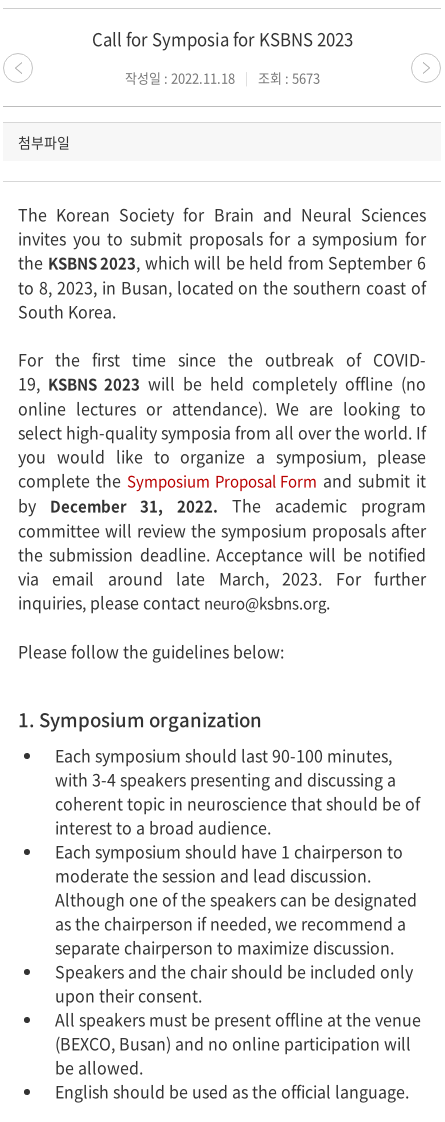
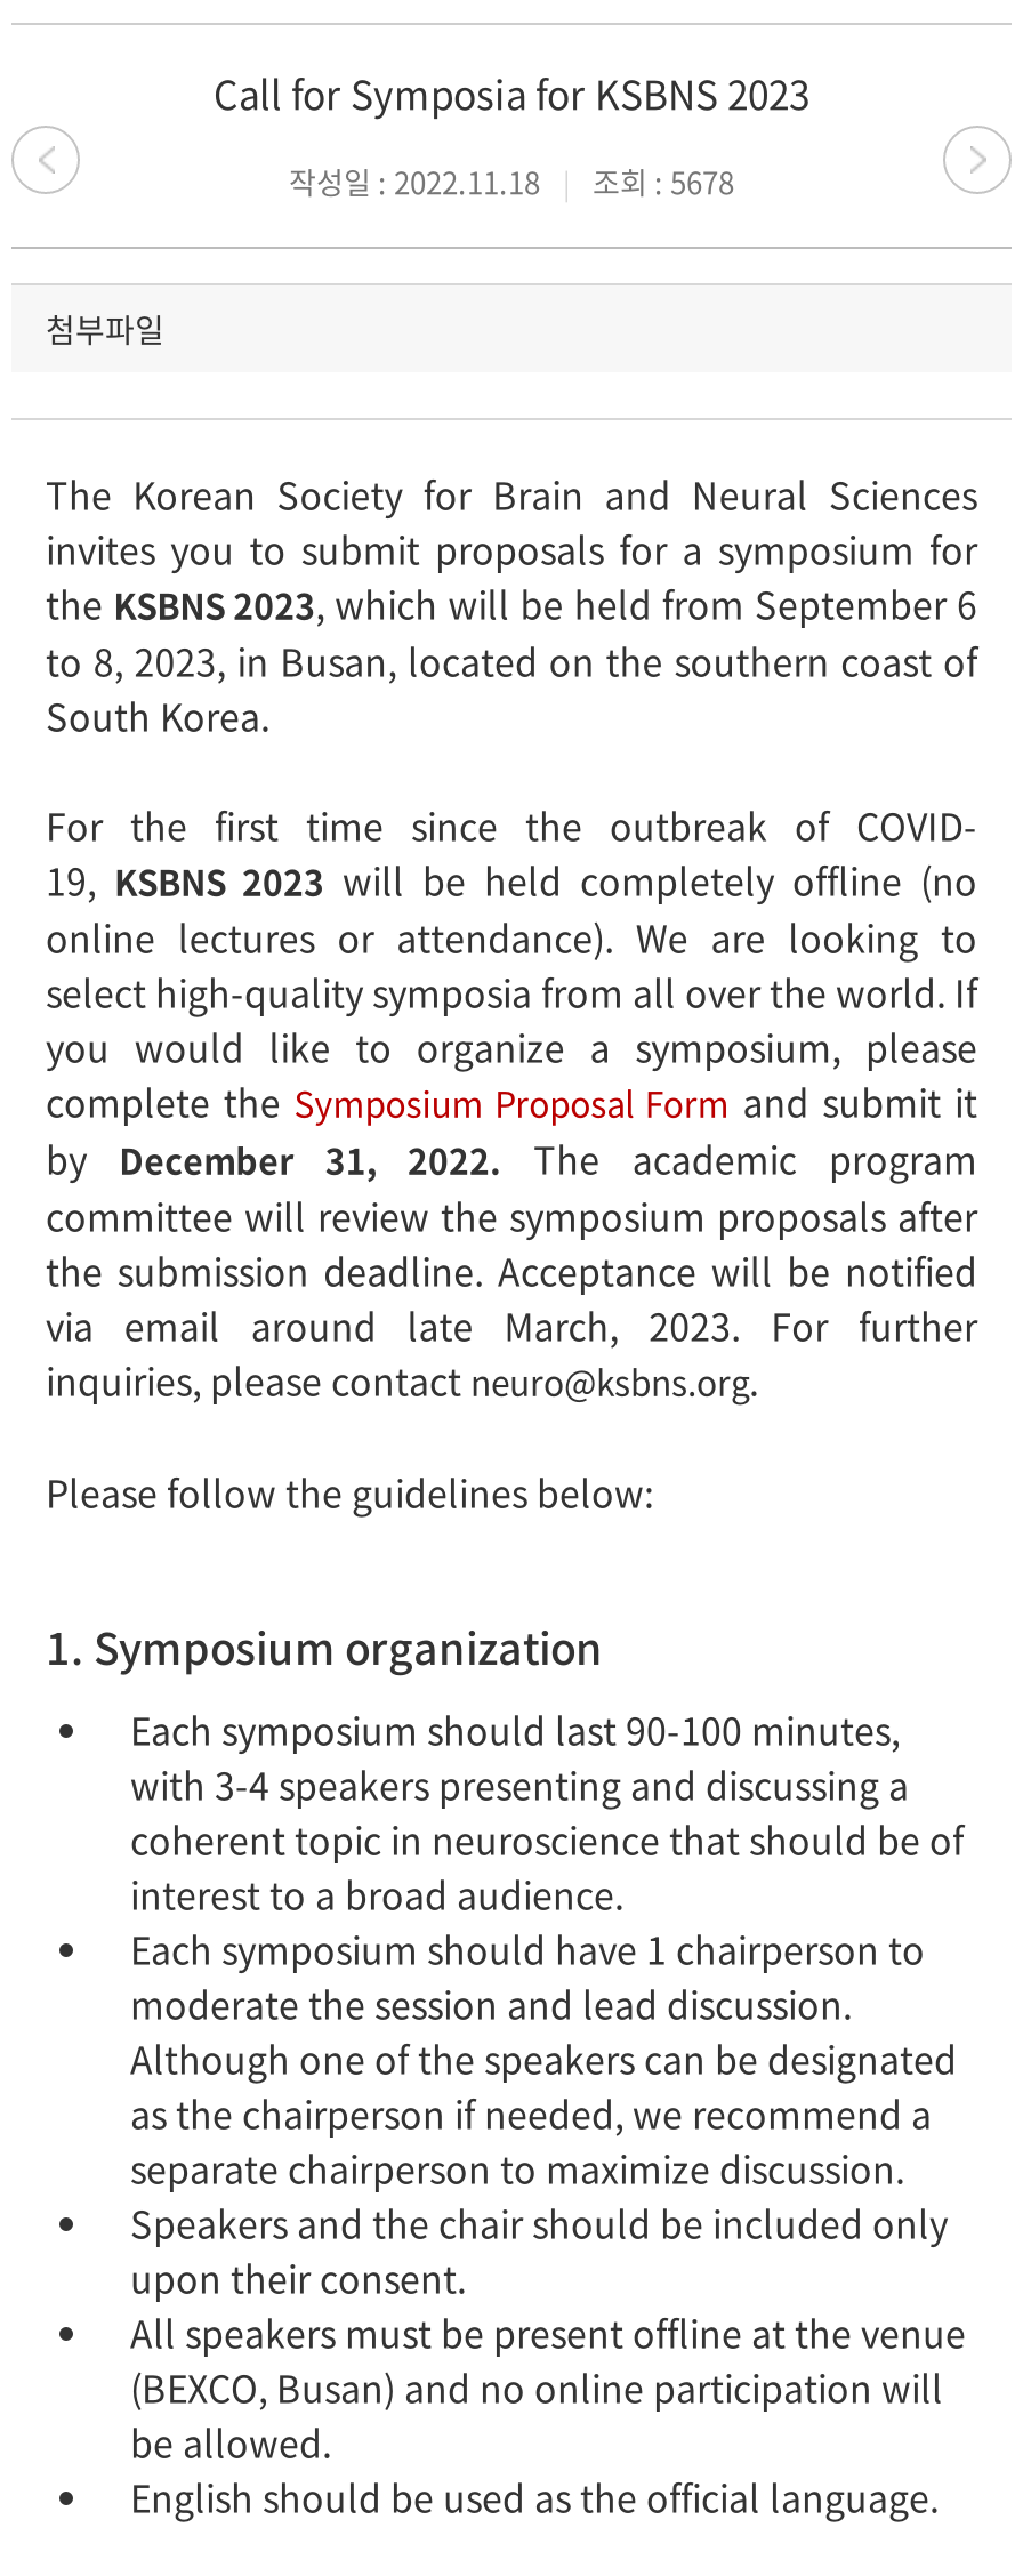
- 작성일 : 2022.11.18 조회 : 5673
+ 작성일 : 2022.11.18 조회 : 5678
